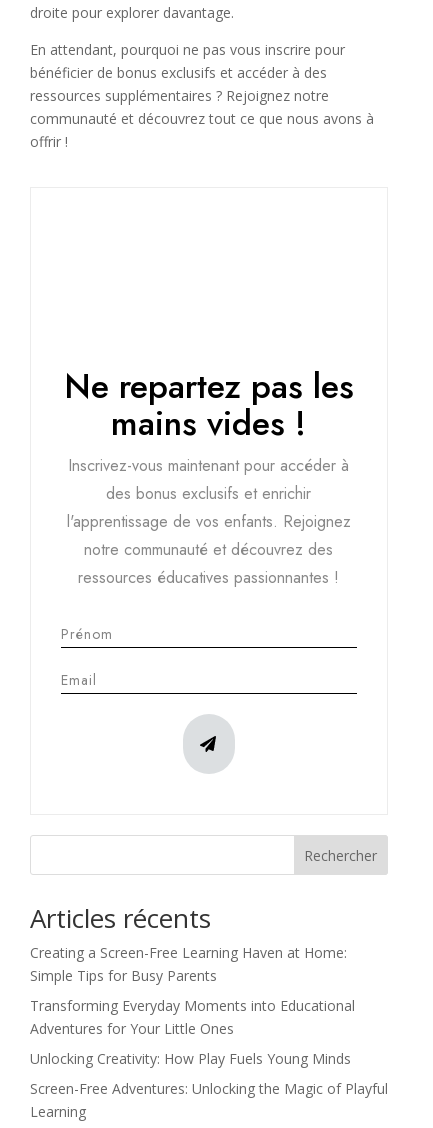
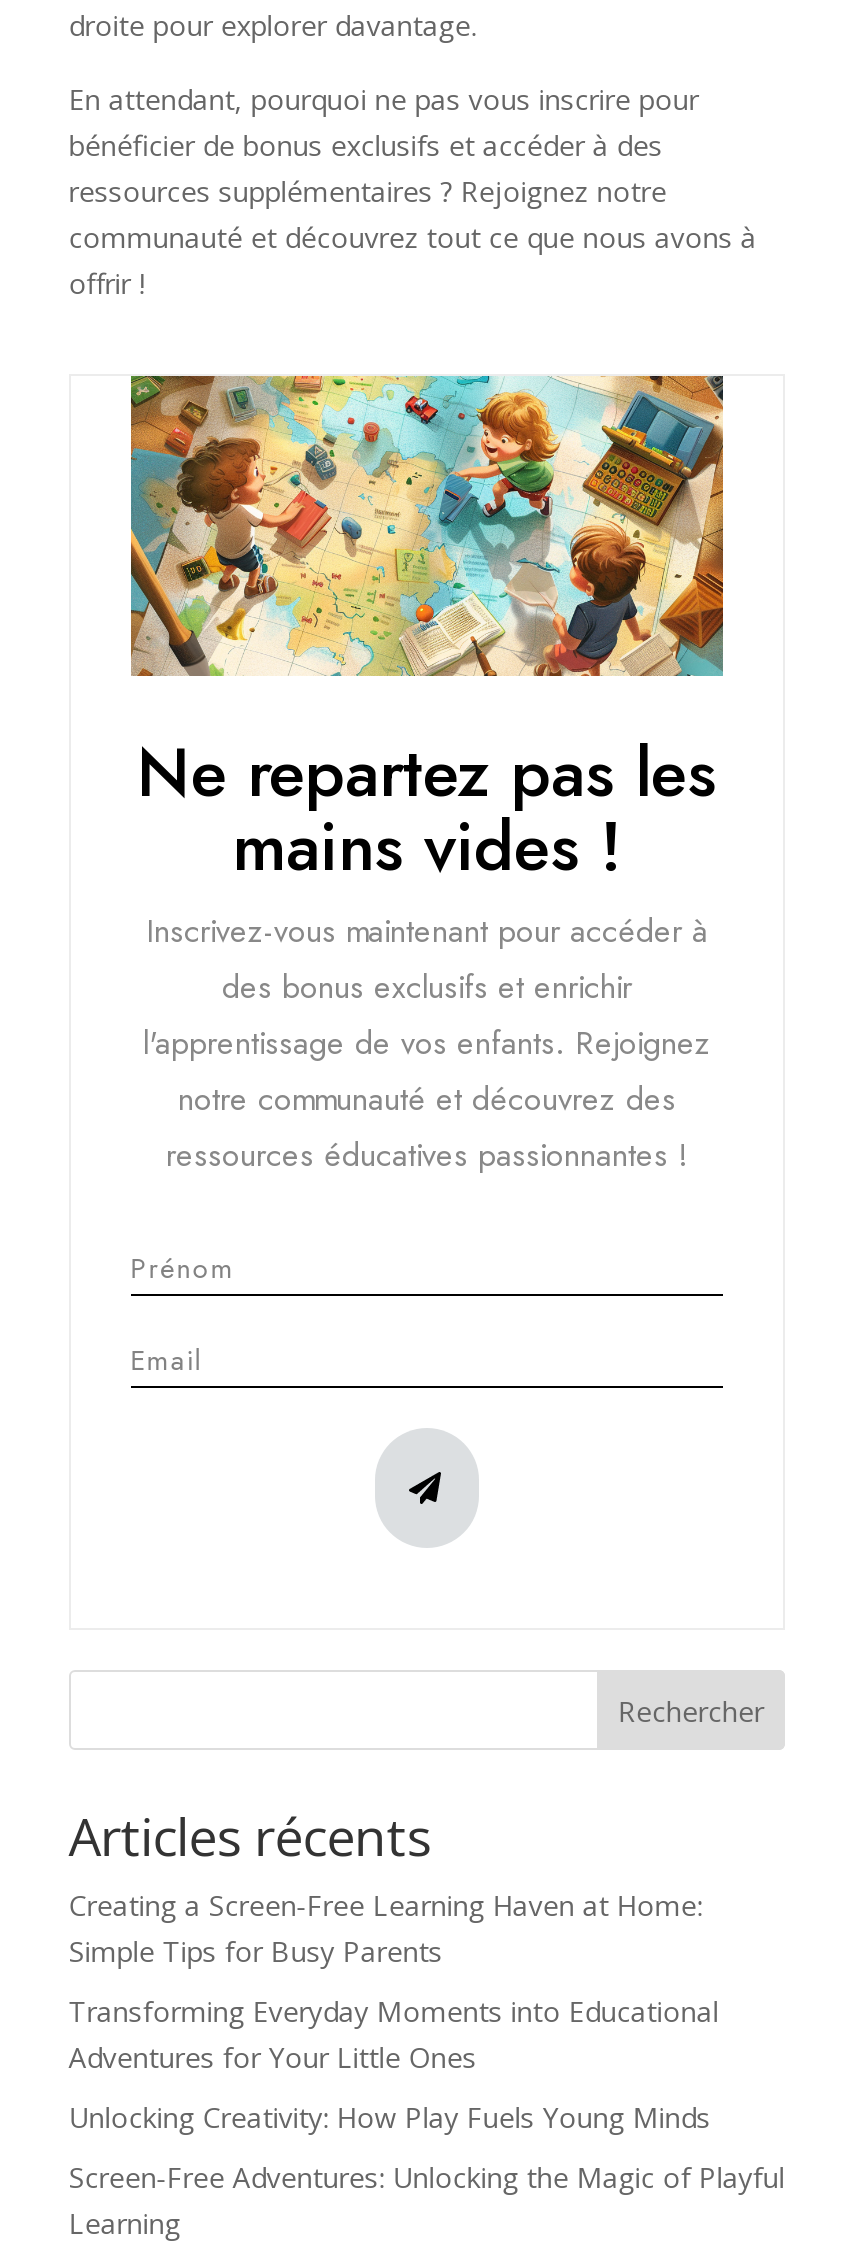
+ [image]
